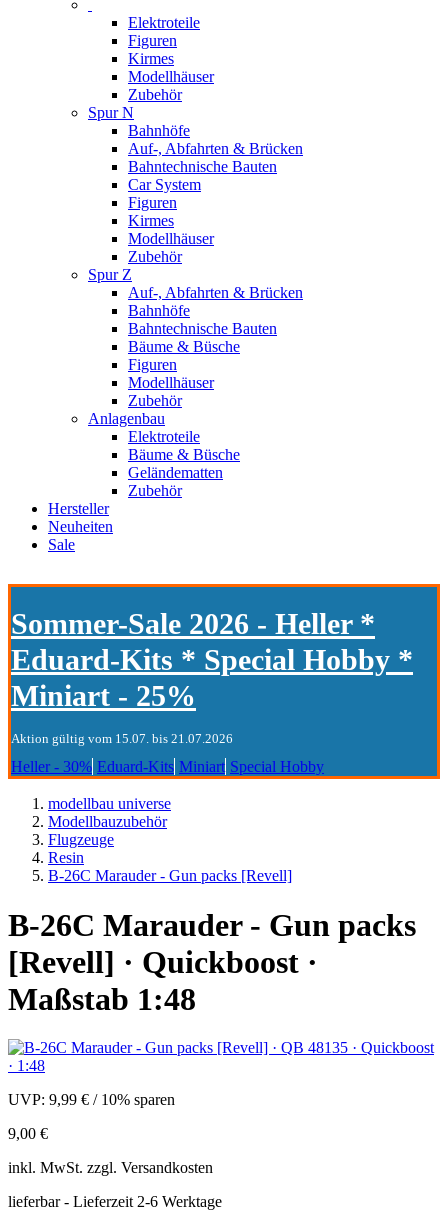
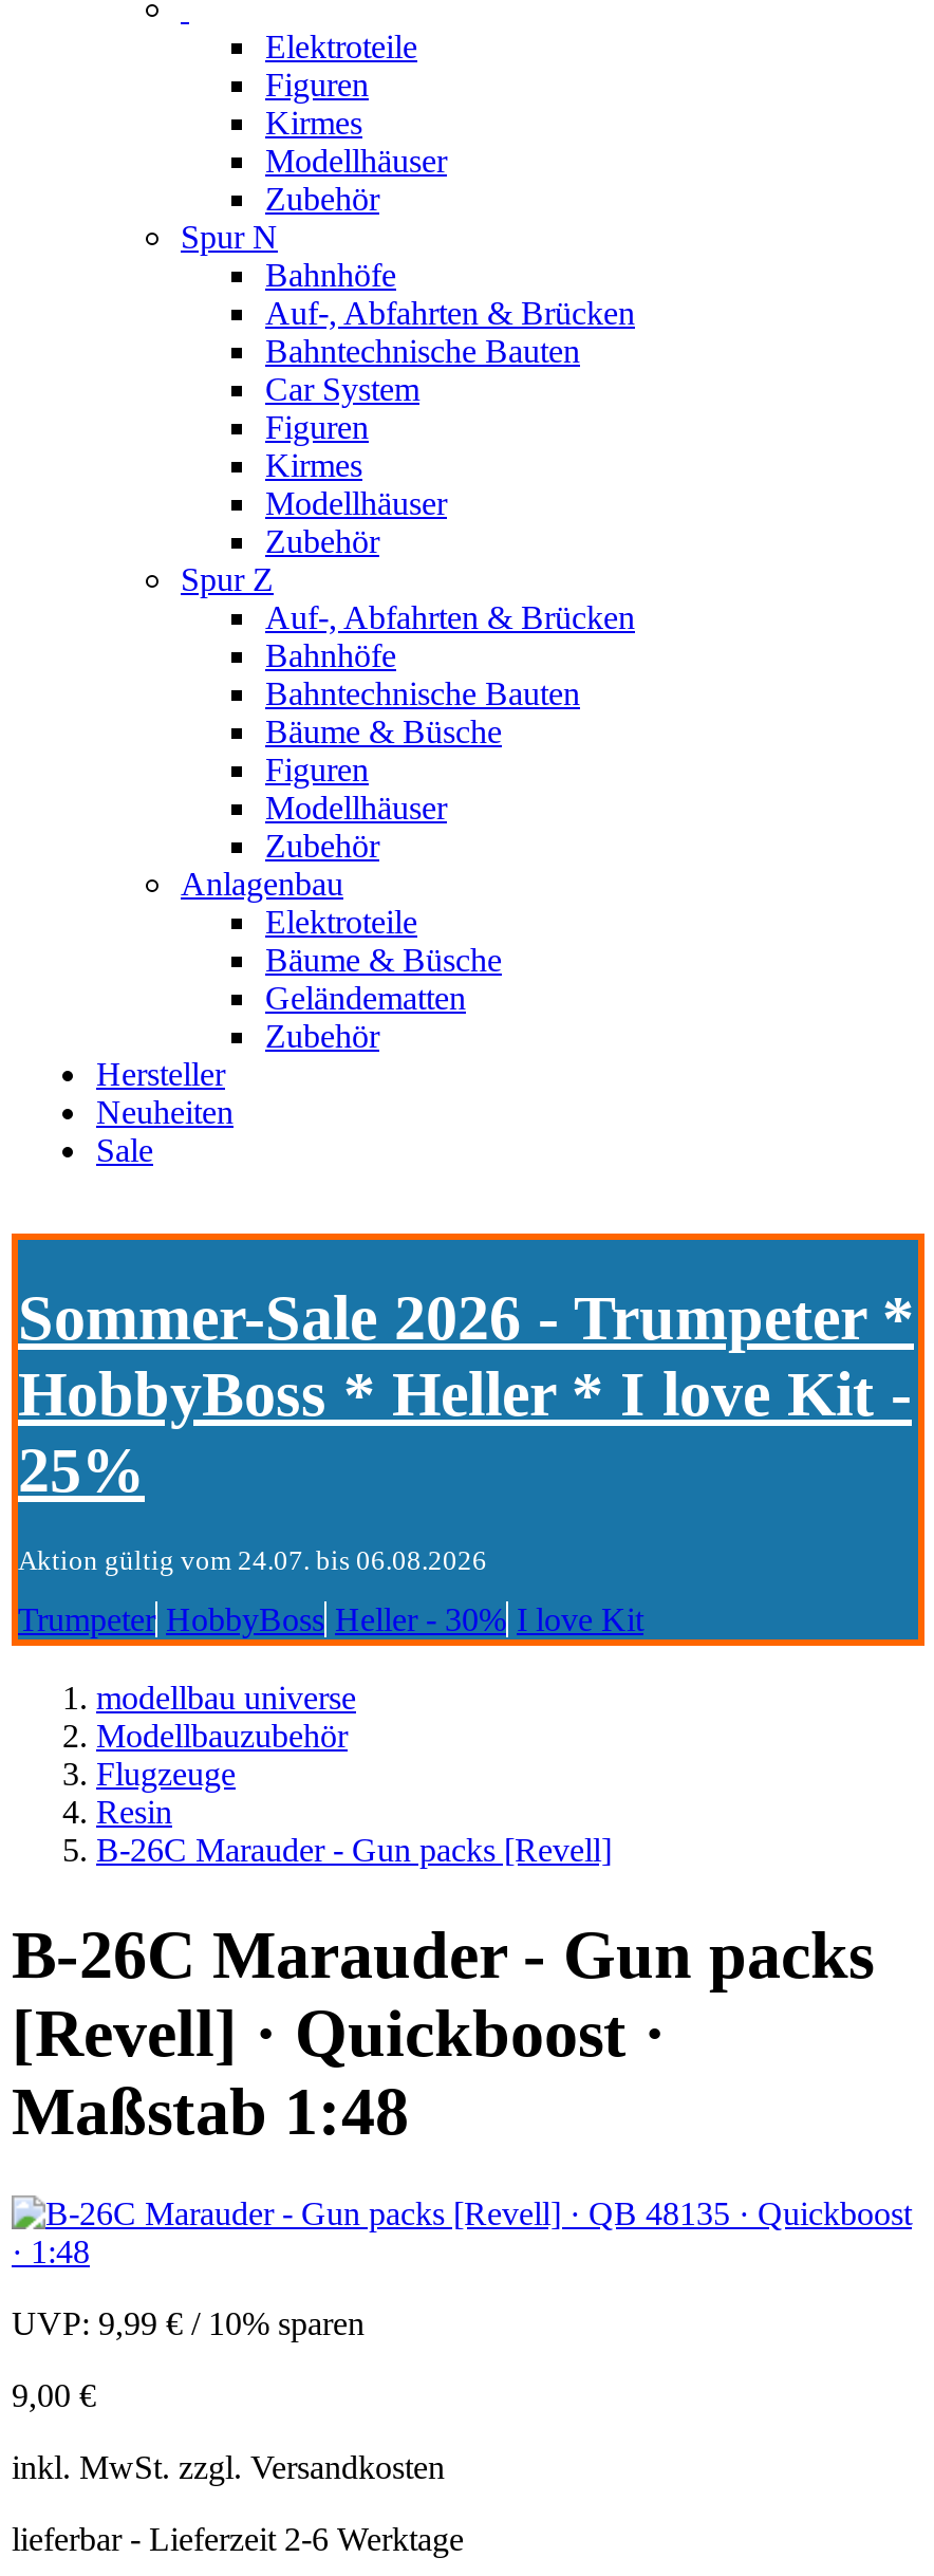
- Sommer-Sale 2026 - Heller *
- Eduard-Kits * Special Hobby *
- Miniart - 25%
+ Sommer-Sale 2026 - Trumpeter *
+ HobbyBoss * Heller * I love Kit -
+ 25%

- Aktion gültig vom 15.07. bis 21.07.2026
+ Aktion gültig vom 24.07. bis 06.08.2026

- Heller - 30% Eduard-Kits Miniart Special Hobby
+ Trumpeter HobbyBoss Heller - 30% I love Kit
